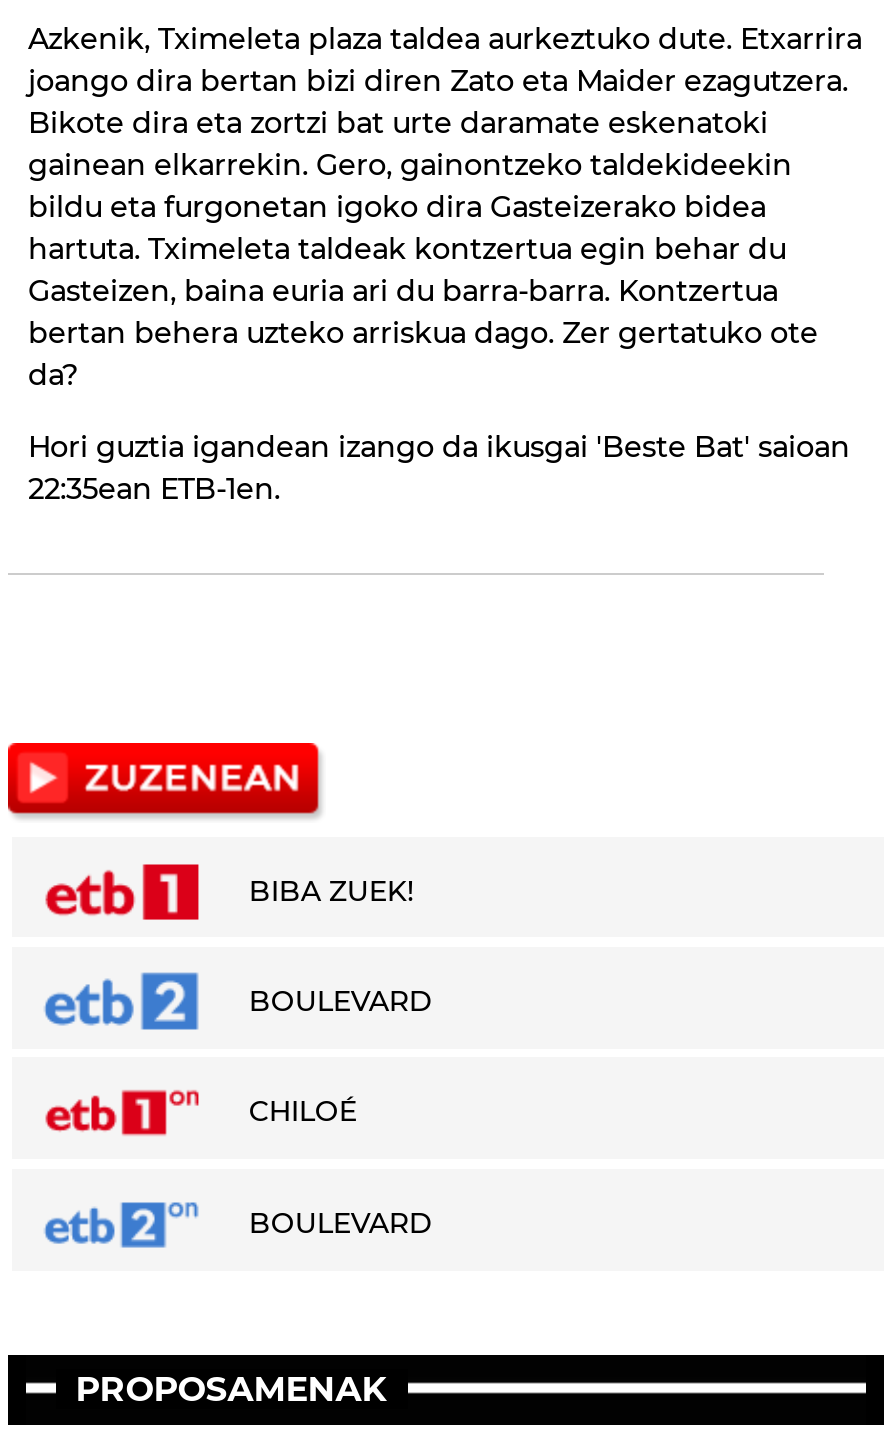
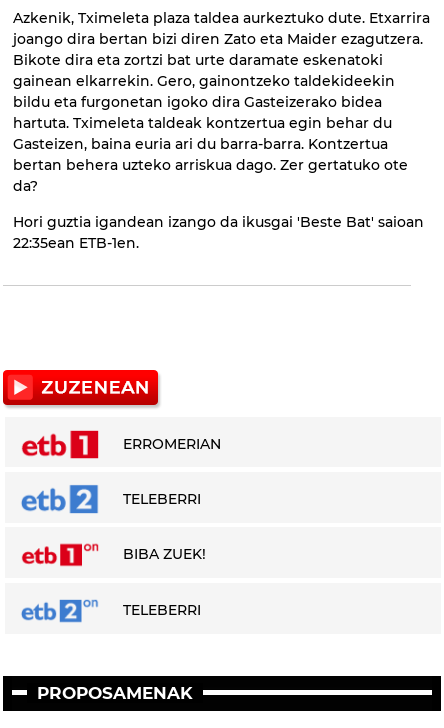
+ ERROMERIAN
+ TELEBERRI

moved down: BIBA ZUEK!

- BOULEVARD
- CHILOÉ
- BOULEVARD
+ TELEBERRI
